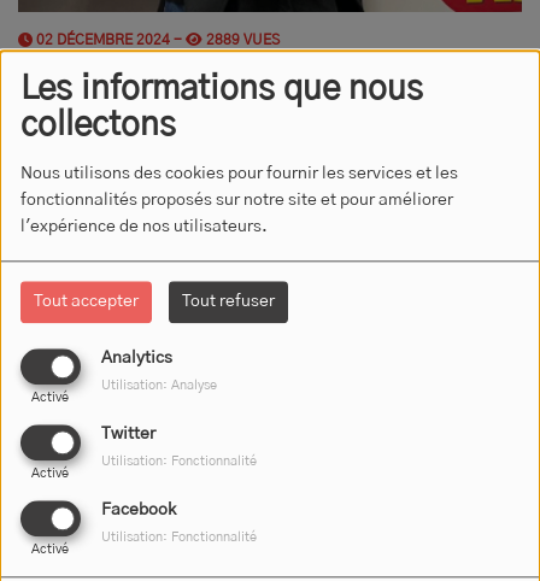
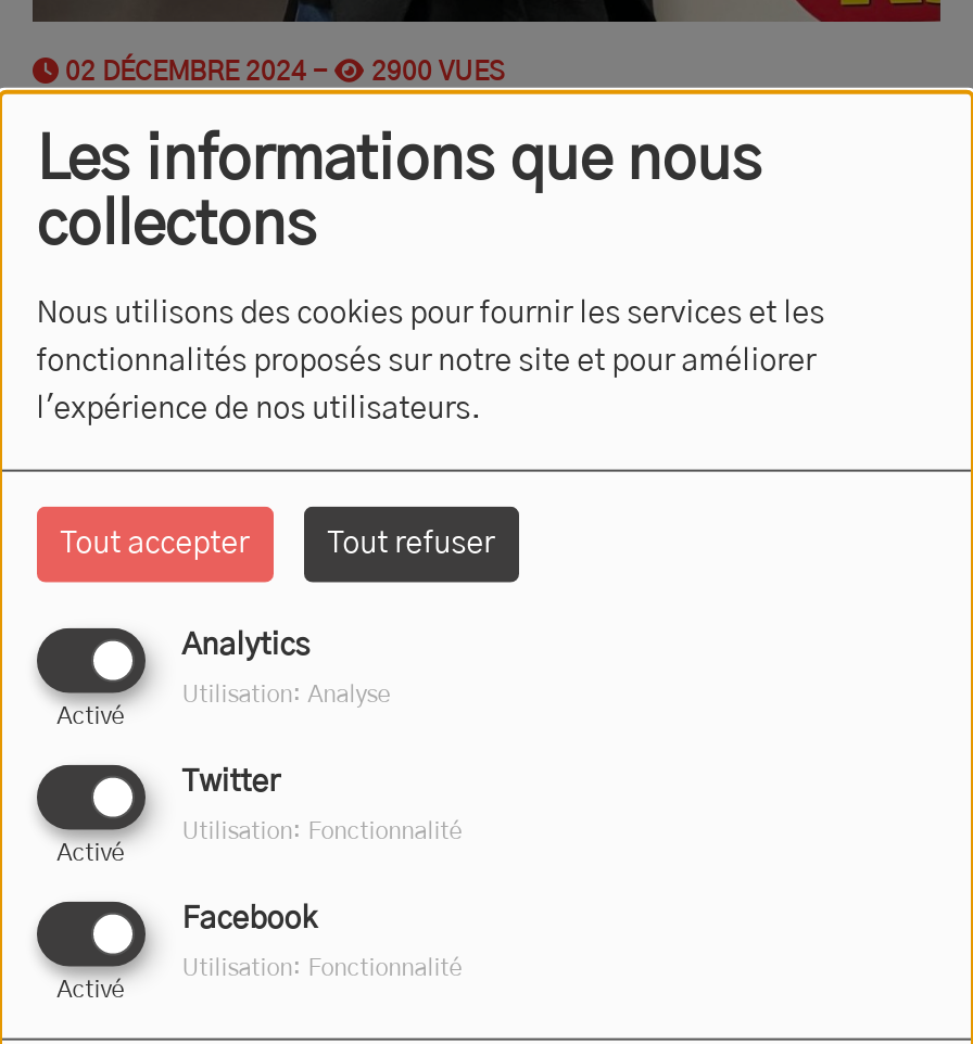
- 02 DÉCEMBRE 2024 - 2889 VUES
+ 02 DÉCEMBRE 2024 - 2900 VUES
